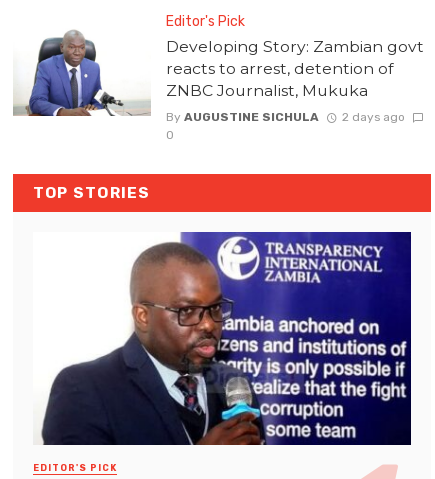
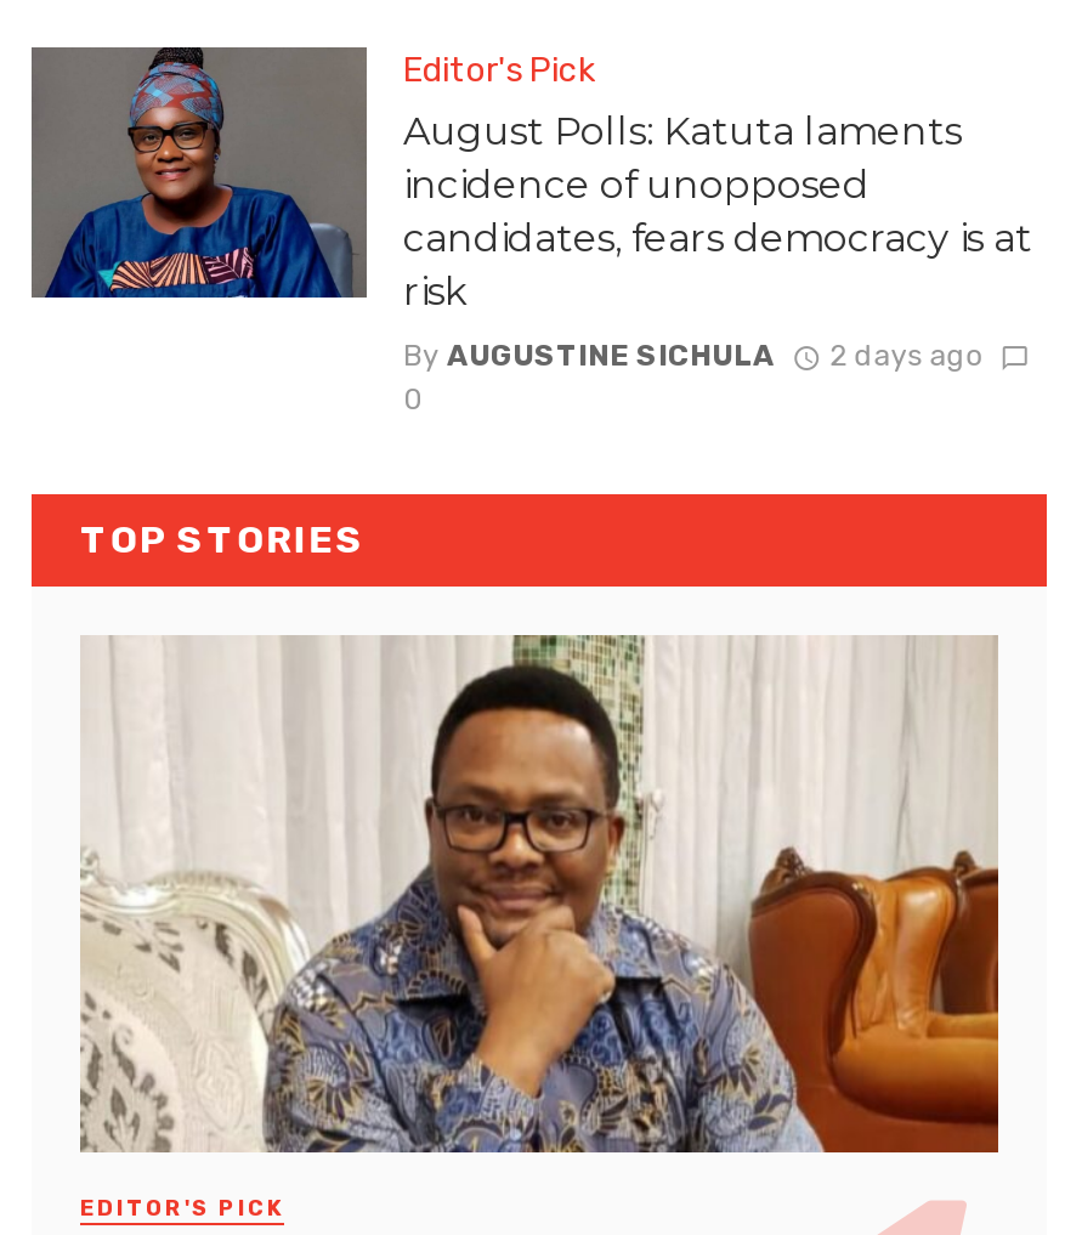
- [image]
- Developing Story: Zambian govt
- reacts to arrest, detention of
- ZNBC Journalist, Mukuka
+ [image]
+ August Polls: Katuta laments
+ incidence of unopposed
+ candidates, fears democracy is at
+ risk

- [image]
+ [image]
